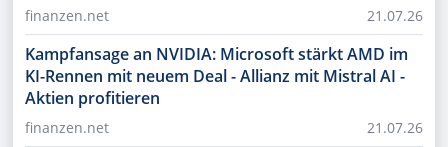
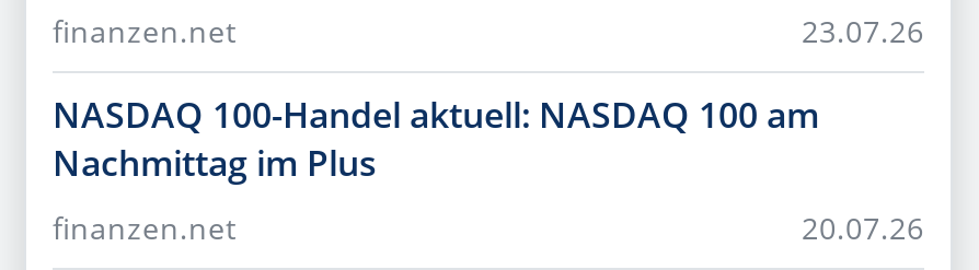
- 21.07.26
+ 23.07.26

- Kampfansage an NVIDIA: Microsoft stärkt AMD im
- KI-Rennen mit neuem Deal - Allianz mit Mistral AI -
- Aktien profitieren
+ NASDAQ 100-Handel aktuell: NASDAQ 100 am
+ Nachmittag im Plus

- 21.07.26
+ 20.07.26
